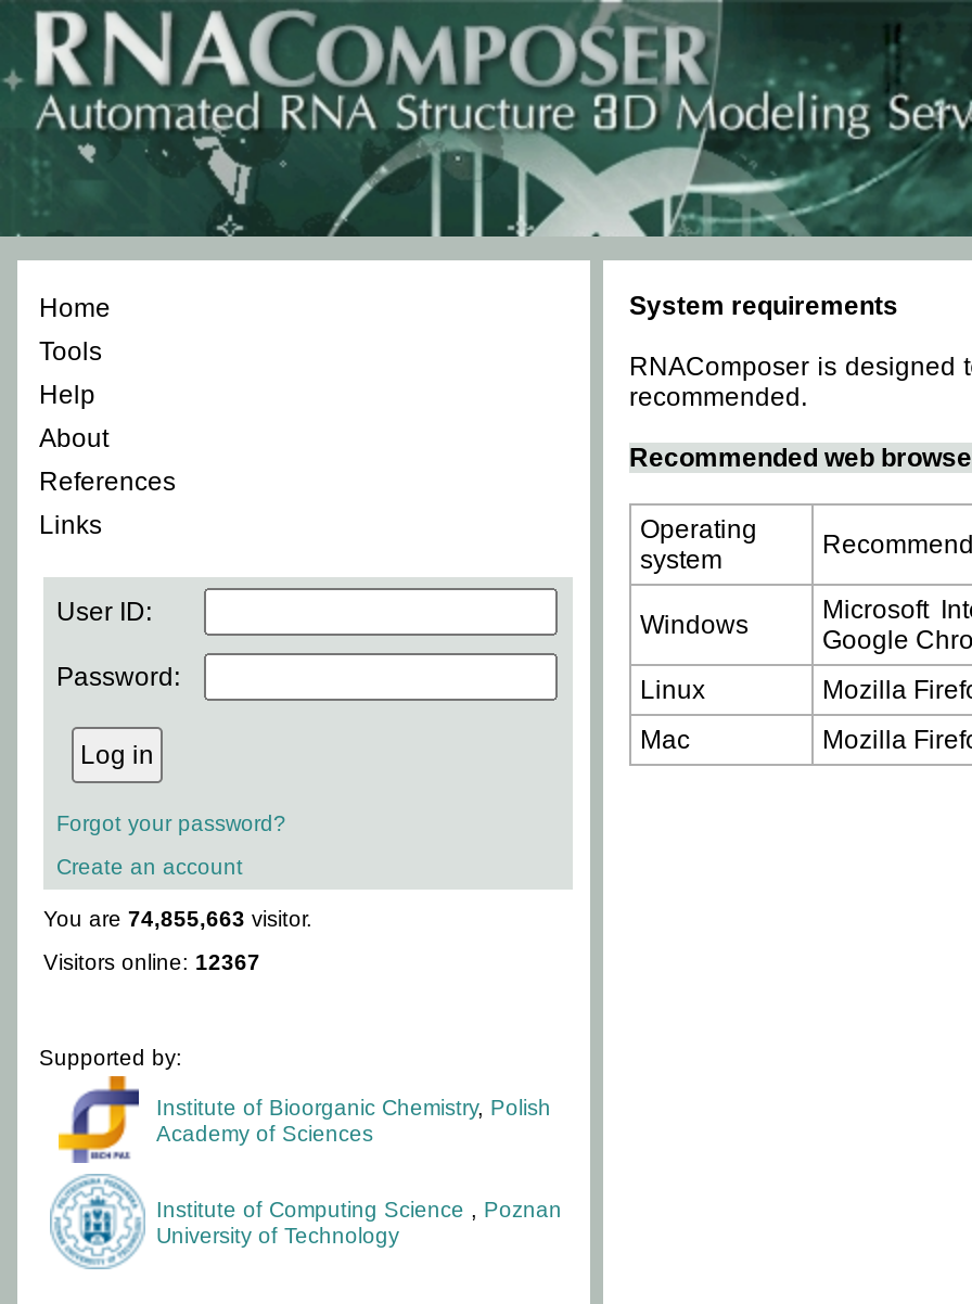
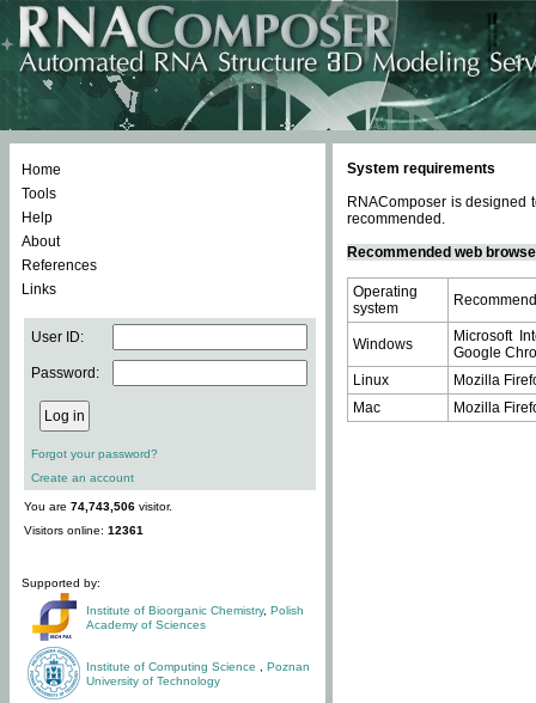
- You are 74,855,663 visitor.
+ You are 74,743,506 visitor.

- Visitors online: 12367
+ Visitors online: 12361
